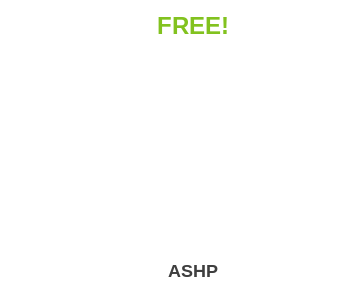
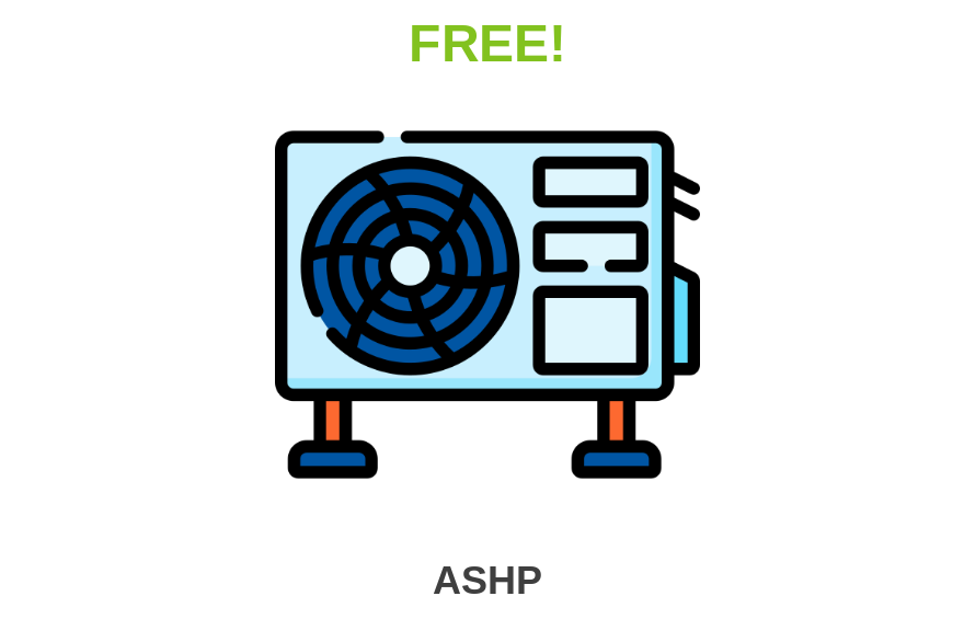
+ [image]
